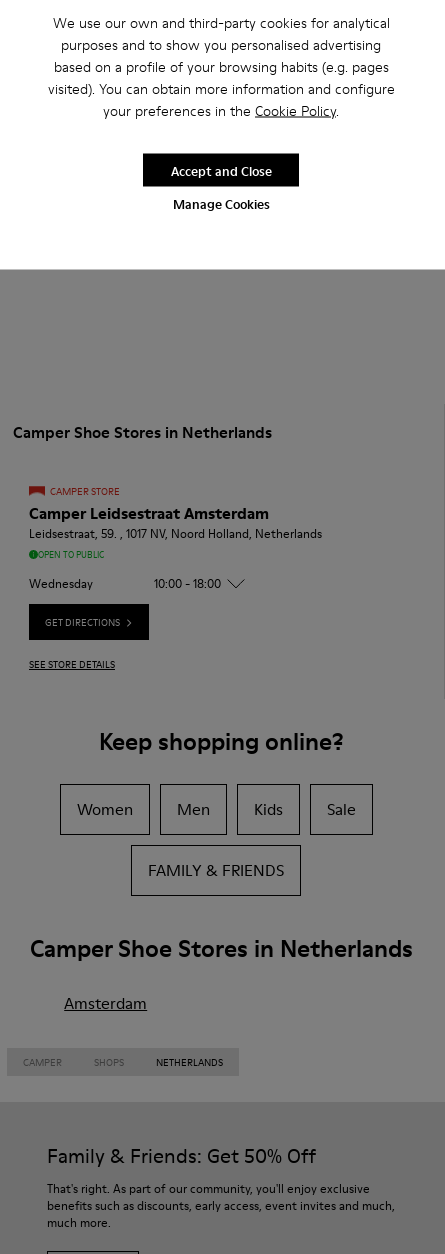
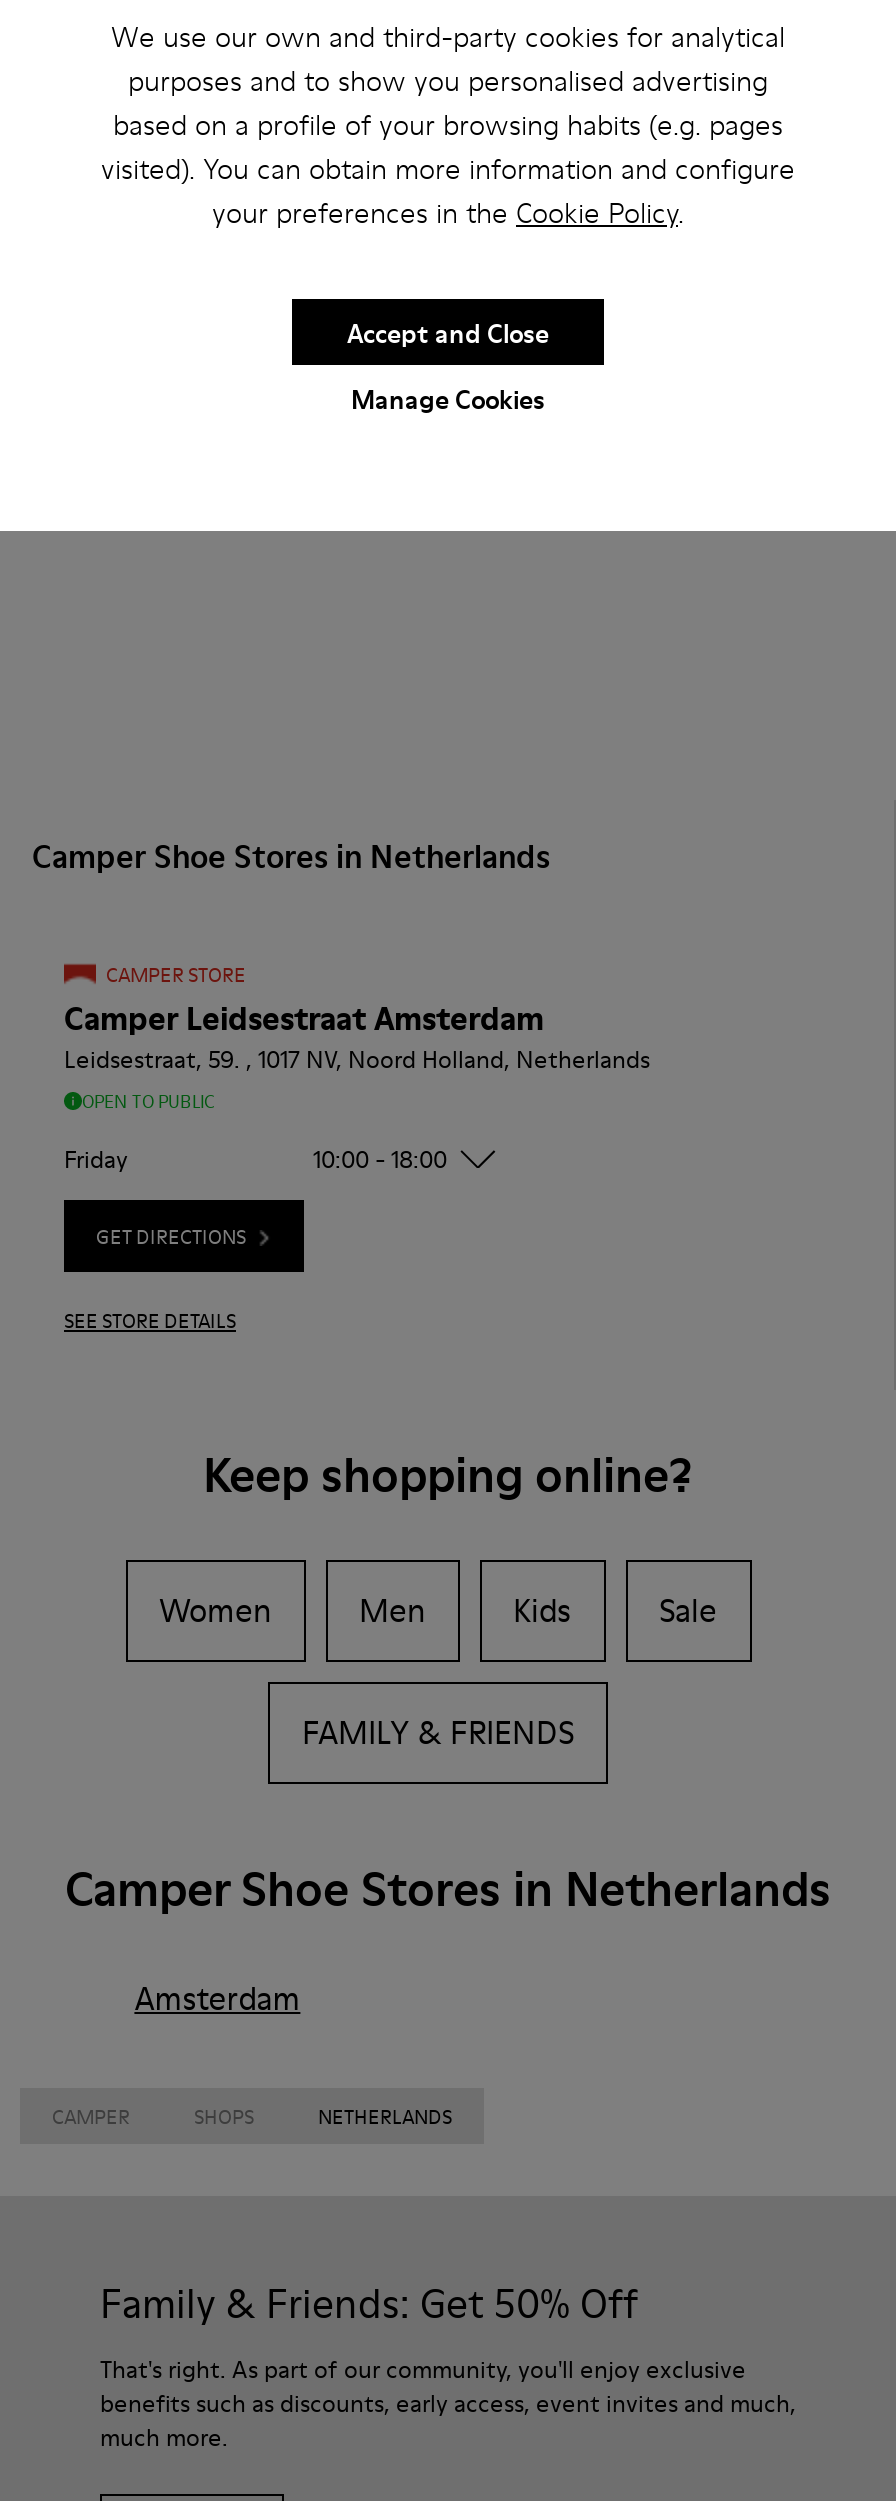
- Wednesday
+ Friday
